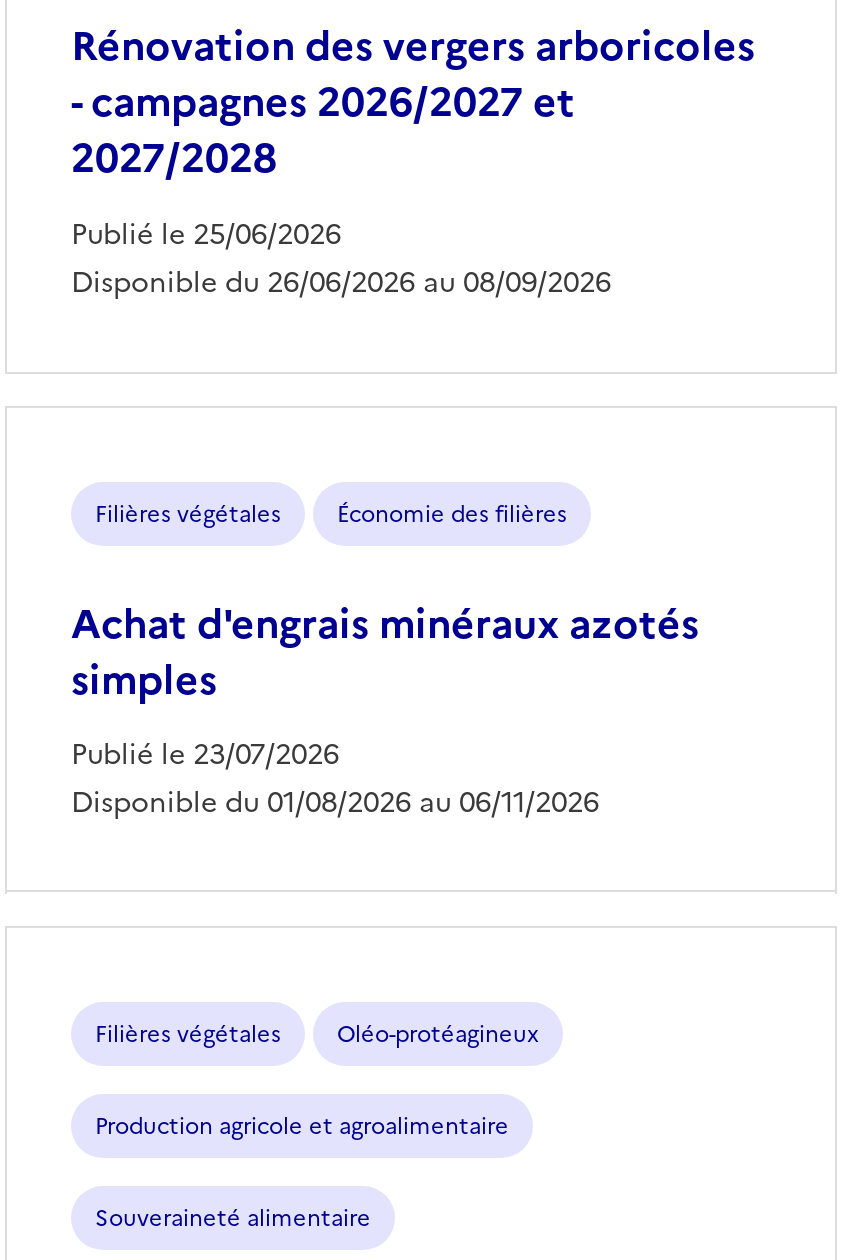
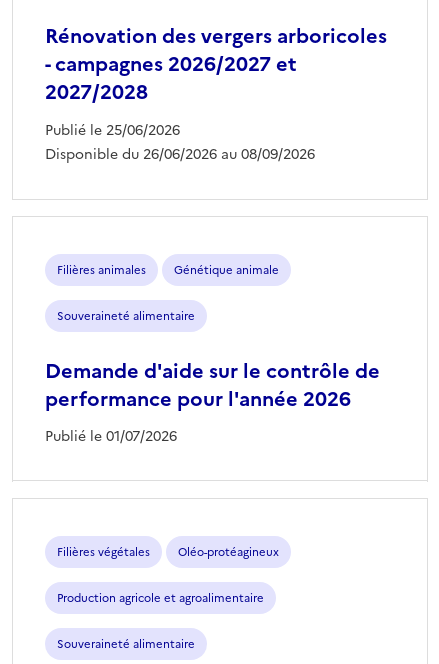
- Filières végétales
- Économie des filières
- Achat d'engrais minéraux azotés
- simples
- Publié le 23/07/2026
- Disponible du 01/08/2026 au 06/11/2026
+ Filières animales
+ Génétique animale
+ Souveraineté alimentaire
+ Demande d'aide sur le contrôle de
+ performance pour l'année 2026
+ Publié le 01/07/2026
